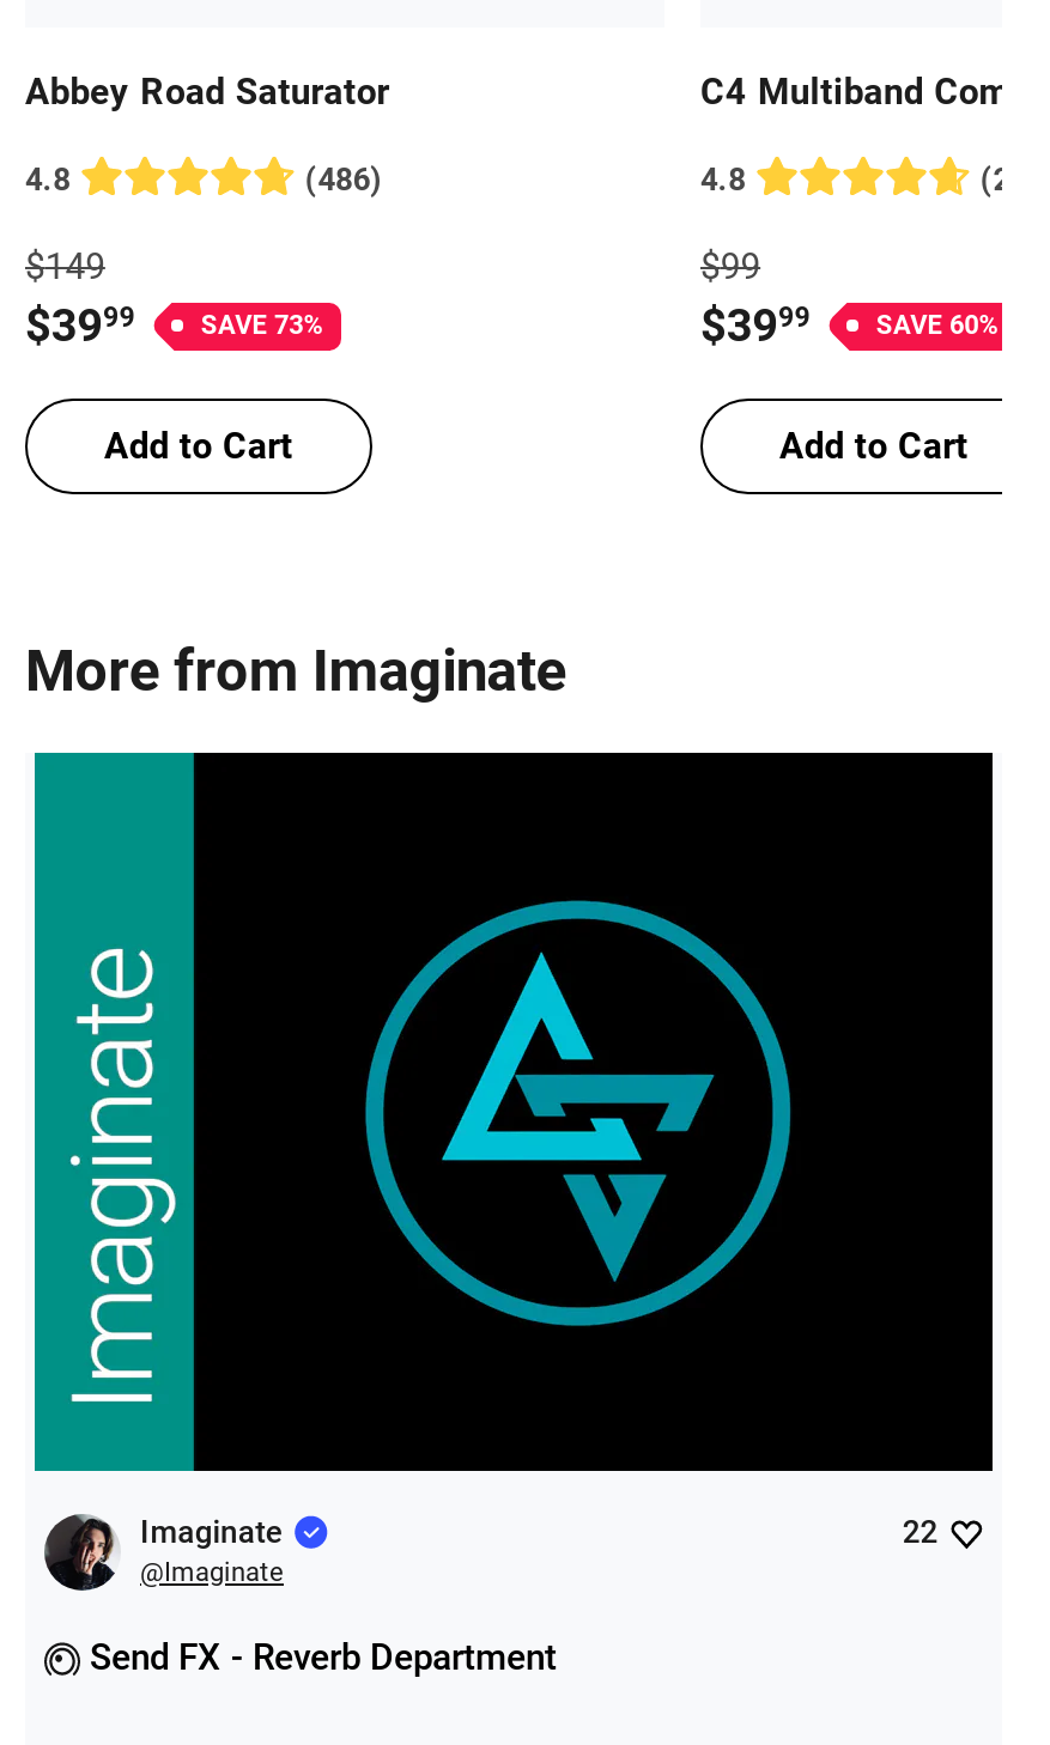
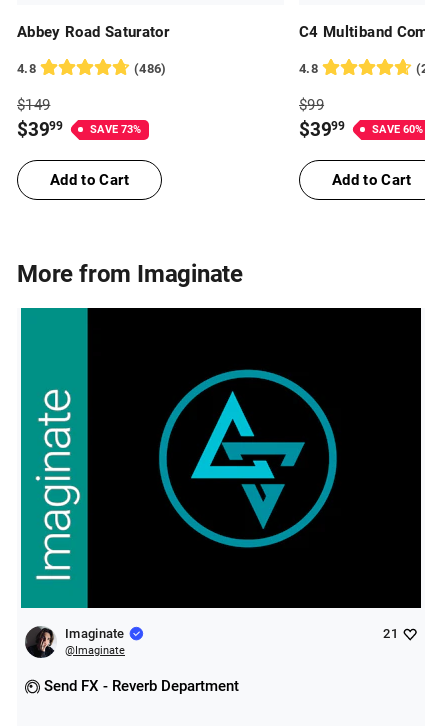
- 22
+ 21
